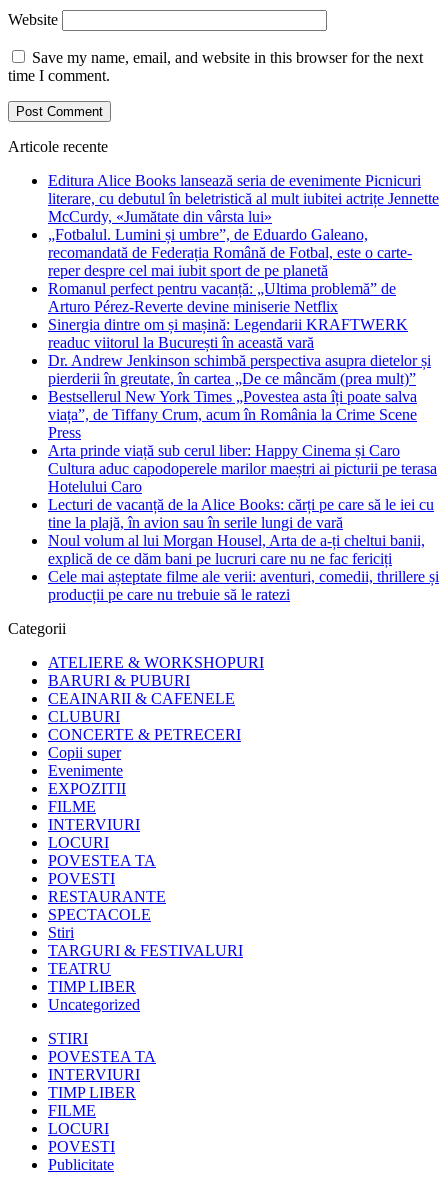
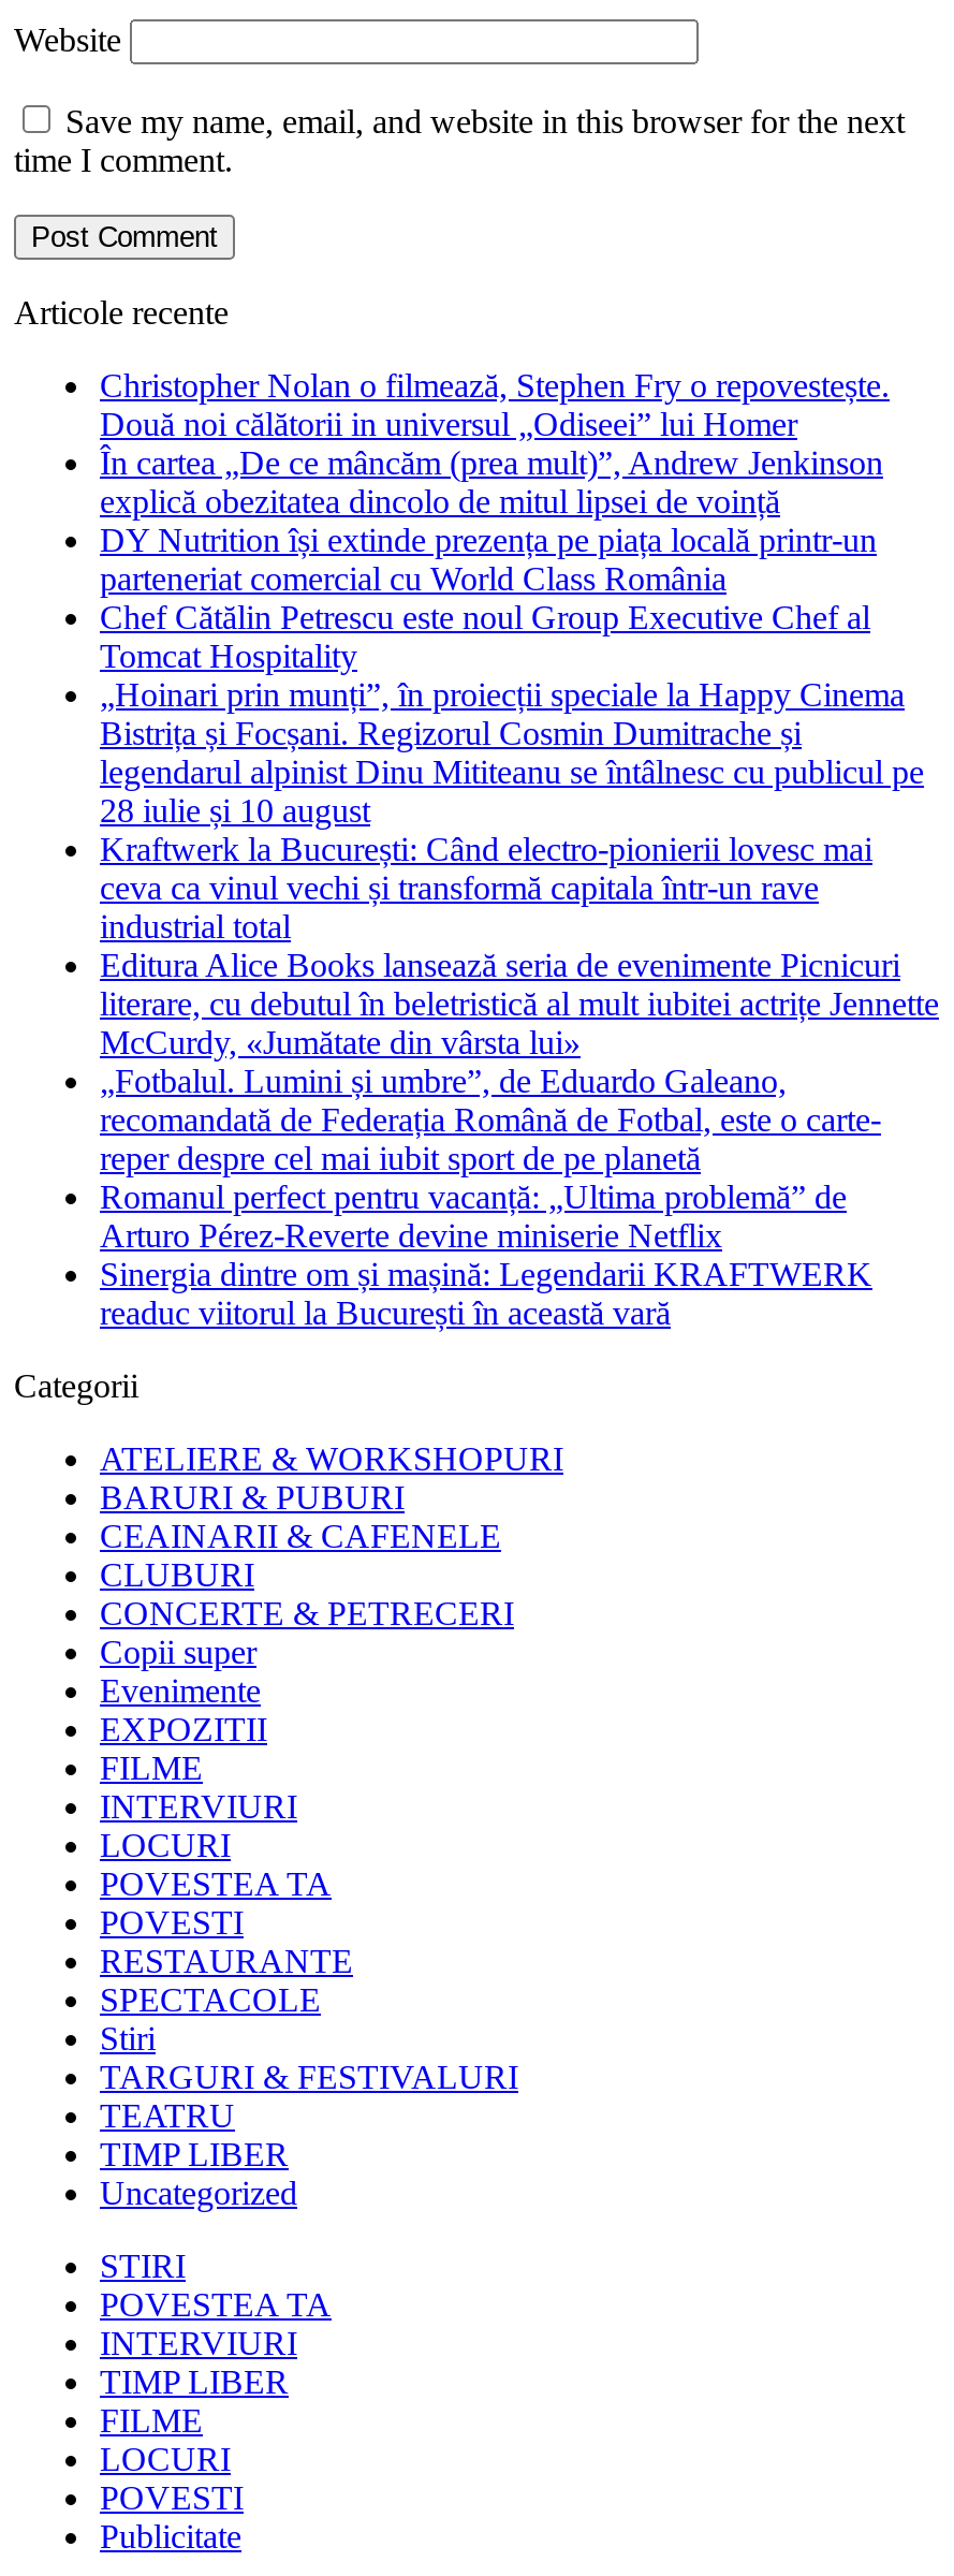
+ Christopher Nolan o filmează, Stephen Fry o repovestește.
+ Două noi călătorii in universul „Odiseei” lui Homer
+ În cartea „De ce mâncăm (prea mult)”, Andrew Jenkinson
+ explică obezitatea dincolo de mitul lipsei de voință
+ DY Nutrition își extinde prezența pe piața locală printr-un
+ parteneriat comercial cu World Class România
+ Chef Cătălin Petrescu este noul Group Executive Chef al
+ Tomcat Hospitality
+ „Hoinari prin munți”, în proiecții speciale la Happy Cinema
+ Bistrița și Focșani. Regizorul Cosmin Dumitrache și
+ legendarul alpinist Dinu Mititeanu se întâlnesc cu publicul pe
+ 28 iulie și 10 august
+ Kraftwerk la București: Când electro-pionierii lovesc mai
+ ceva ca vinul vechi și transformă capitala într-un rave
+ industrial total

moved down: Editura Alice Books lansează seria de evenimente Picnicuri | literare, cu debutul în beletristică al mult iubitei actrițe Jennette | McCurdy, «Jumătate din vârsta lui» | ... | Sinergia dintre om și mașină: Legendarii KRAFTWERK | readuc viitorul la București în această vară

- Dr. Andrew Jenkinson schimbă perspectiva asupra dietelor și
- pierderii în greutate, în cartea „De ce mâncăm (prea mult)”
- Bestsellerul New York Times „Povestea asta îți poate salva
- viața”, de Tiffany Crum, acum în România la Crime Scene
- Press
- Arta prinde viață sub cerul liber: Happy Cinema și Caro
- Cultura aduc capodoperele marilor maeștri ai picturii pe terasa
- Hotelului Caro
- Lecturi de vacanță de la Alice Books: cărți pe care să le iei cu
- tine la plajă, în avion sau în serile lungi de vară
- Noul volum al lui Morgan Housel, Arta de a-ți cheltui banii,
- explică de ce dăm bani pe lucruri care nu ne fac fericiți
- Cele mai așteptate filme ale verii: aventuri, comedii, thrillere și
- producții pe care nu trebuie să le ratezi
